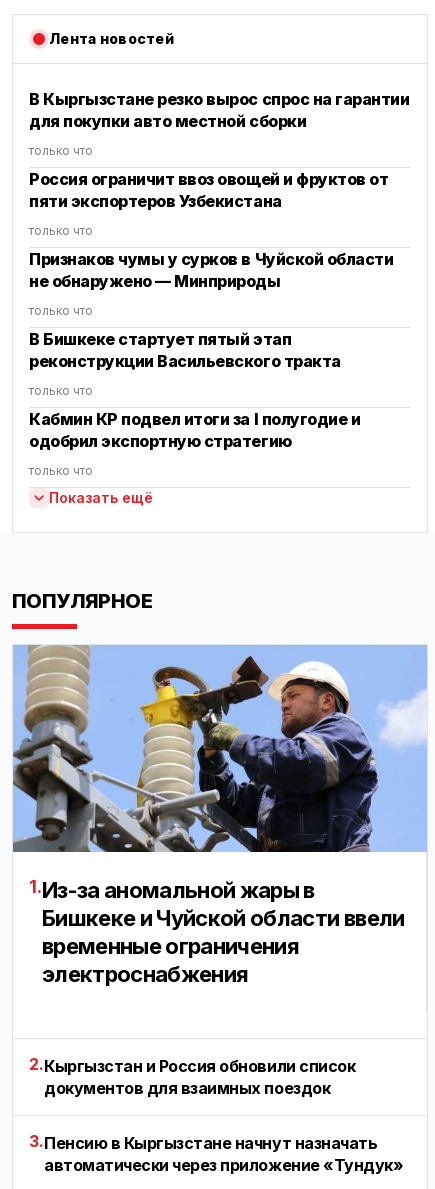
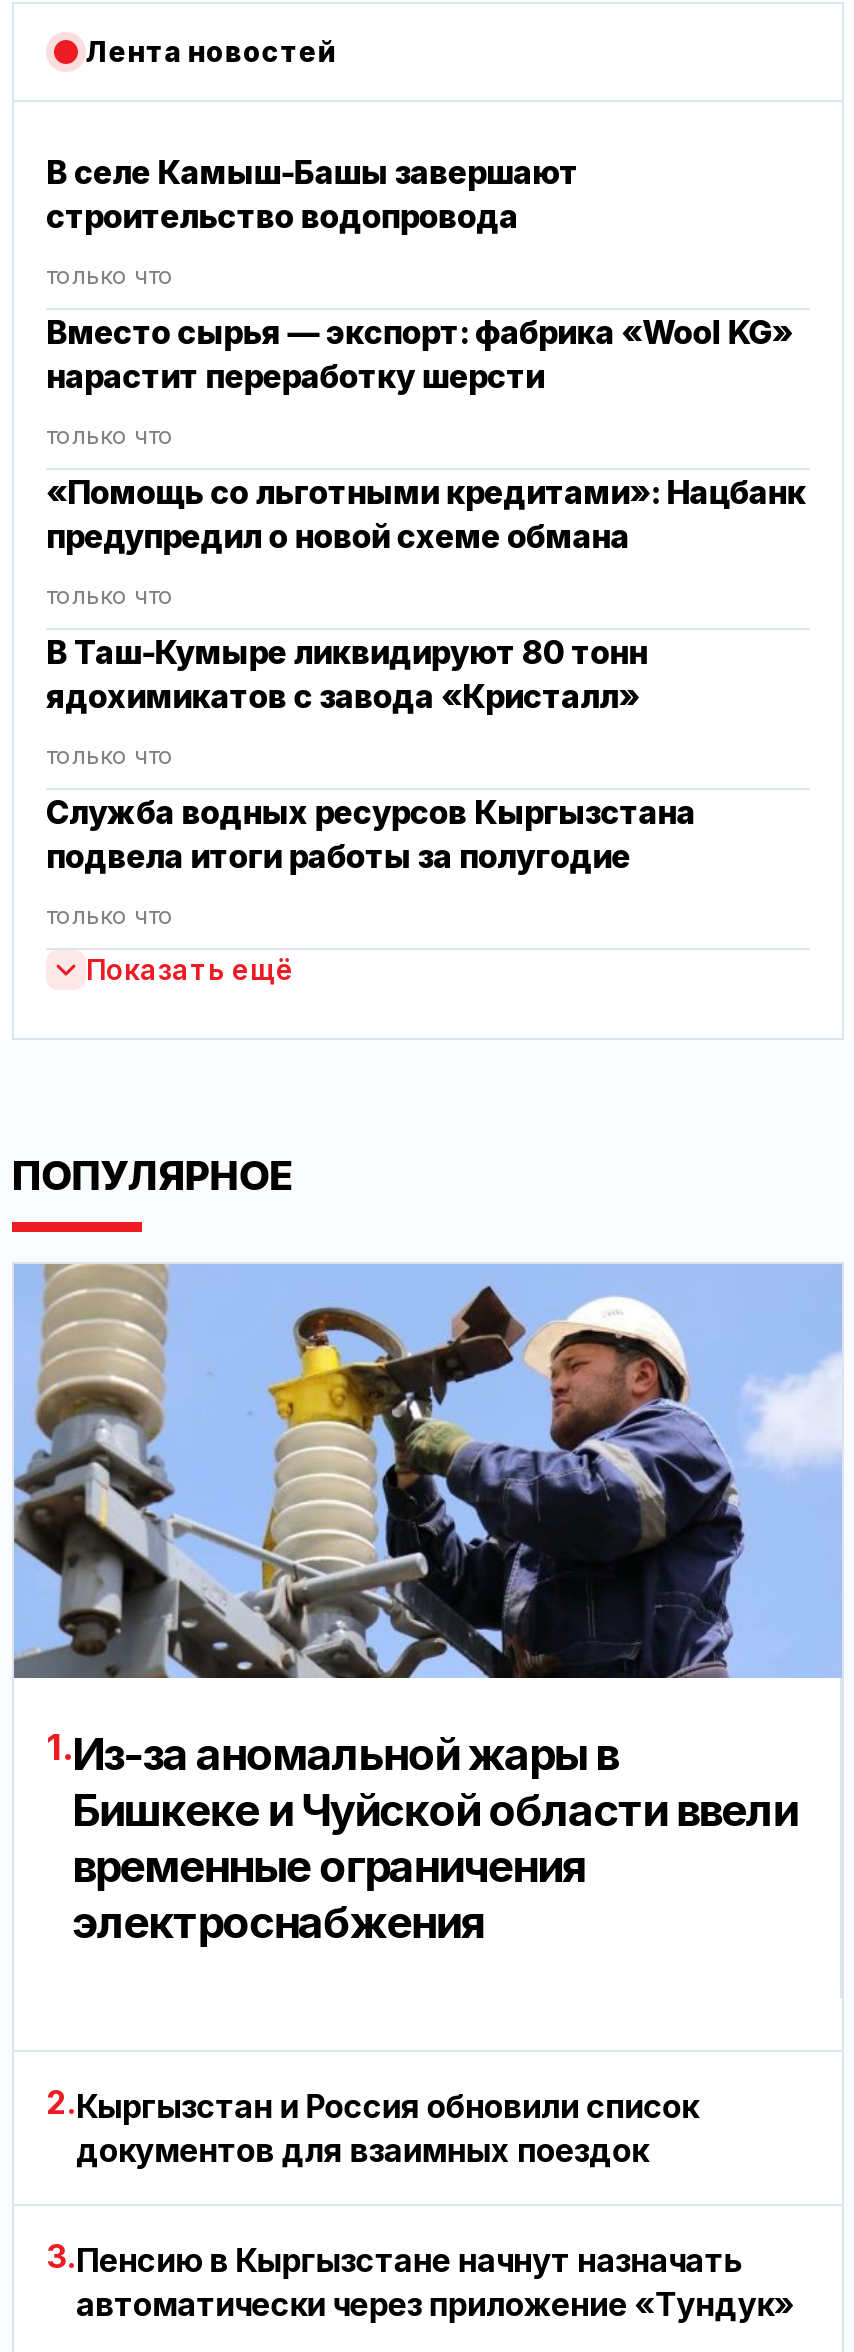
- В Кыргызстане резко вырос спрос на гарантии
- для покупки авто местной сборки
+ В селе Камыш-Башы завершают
+ строительство водопровода

- Россия ограничит ввоз овощей и фруктов от
- пяти экспортеров Узбекистана
+ Вместо сырья — экспорт: фабрика «Wool KG»
+ нарастит переработку шерсти

- Признаков чумы у сурков в Чуйской области
- не обнаружено — Минприроды
+ «Помощь со льготными кредитами»: Нацбанк
+ предупредил о новой схеме обмана

- В Бишкеке стартует пятый этап
- реконструкции Васильевского тракта
+ В Таш-Кумыре ликвидируют 80 тонн
+ ядохимикатов с завода «Кристалл»

- Кабмин КР подвел итоги за I полугодие и
- одобрил экспортную стратегию
+ Служба водных ресурсов Кыргызстана
+ подвела итоги работы за полугодие
